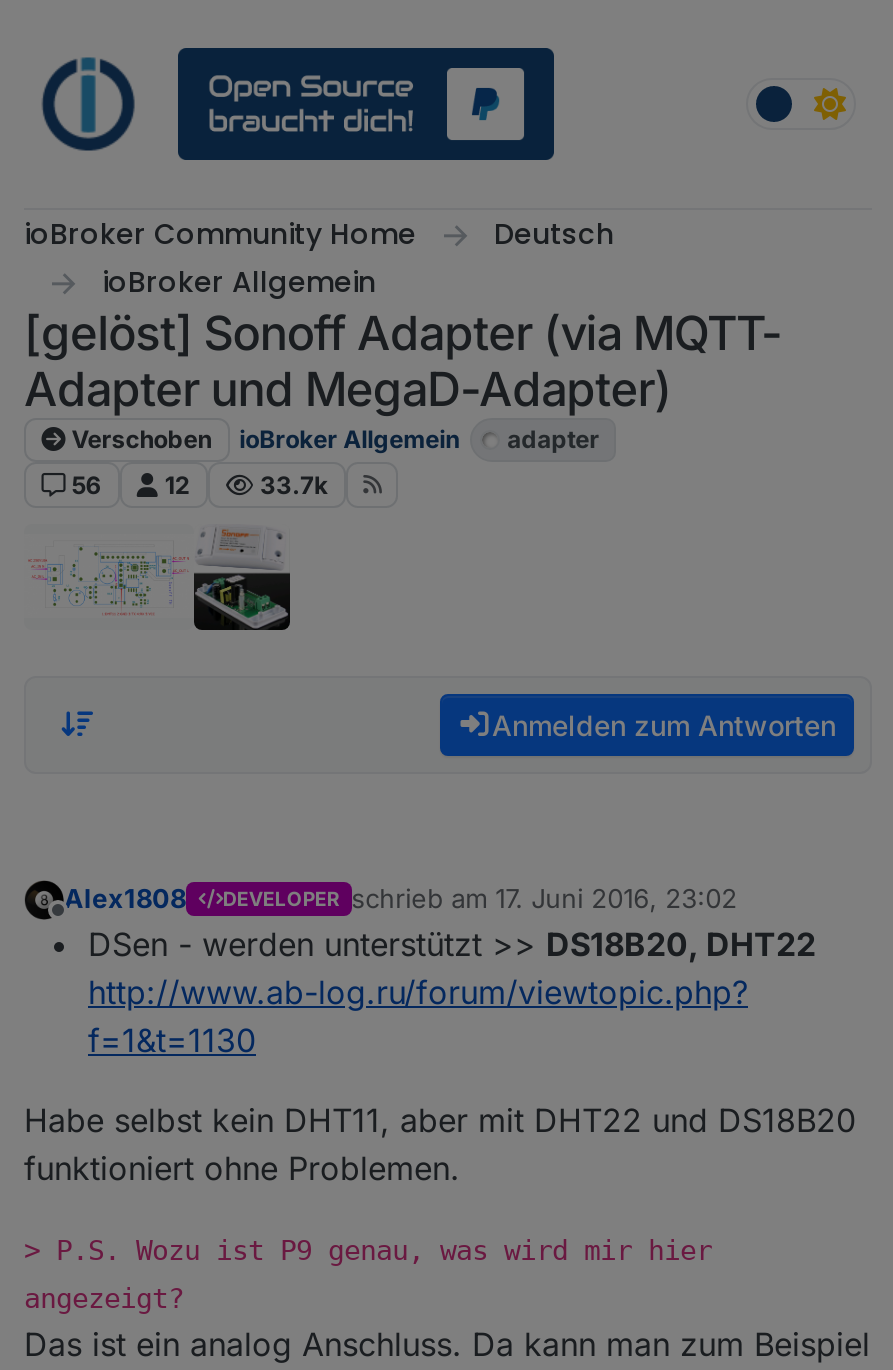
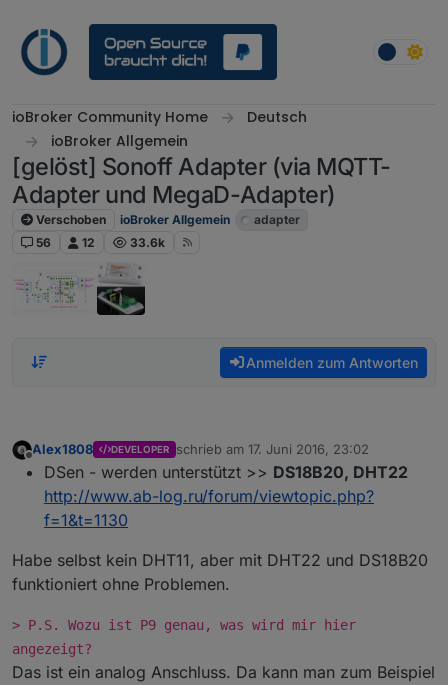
- 33.7k
+ 33.6k
